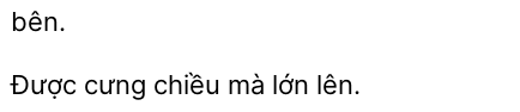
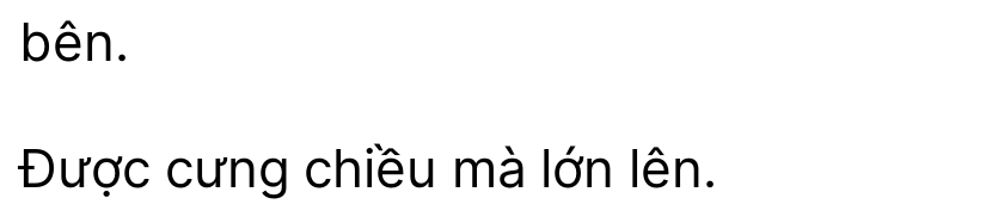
- lớn lên.
+ chiều
+ lớn
